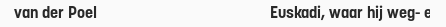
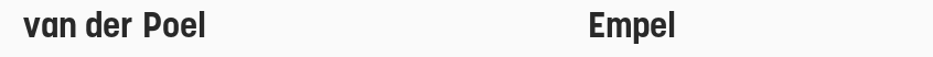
- Euskadi, waar hij weg- en
+ Empel
